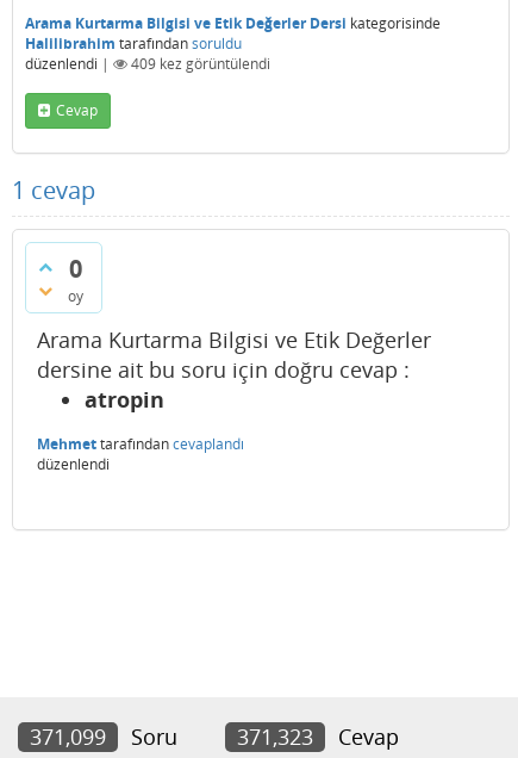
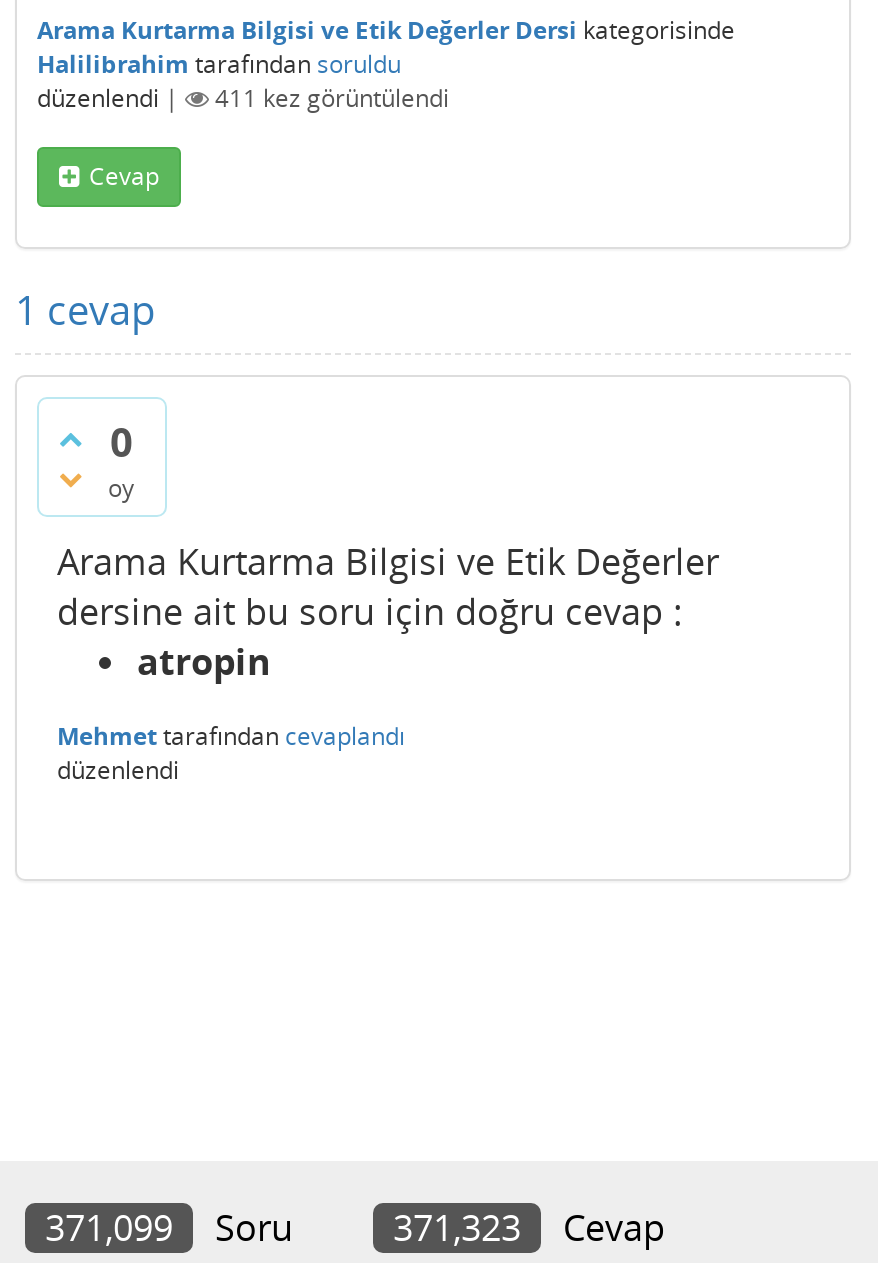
- 409 kez görüntülendi
+ 411 kez görüntülendi
